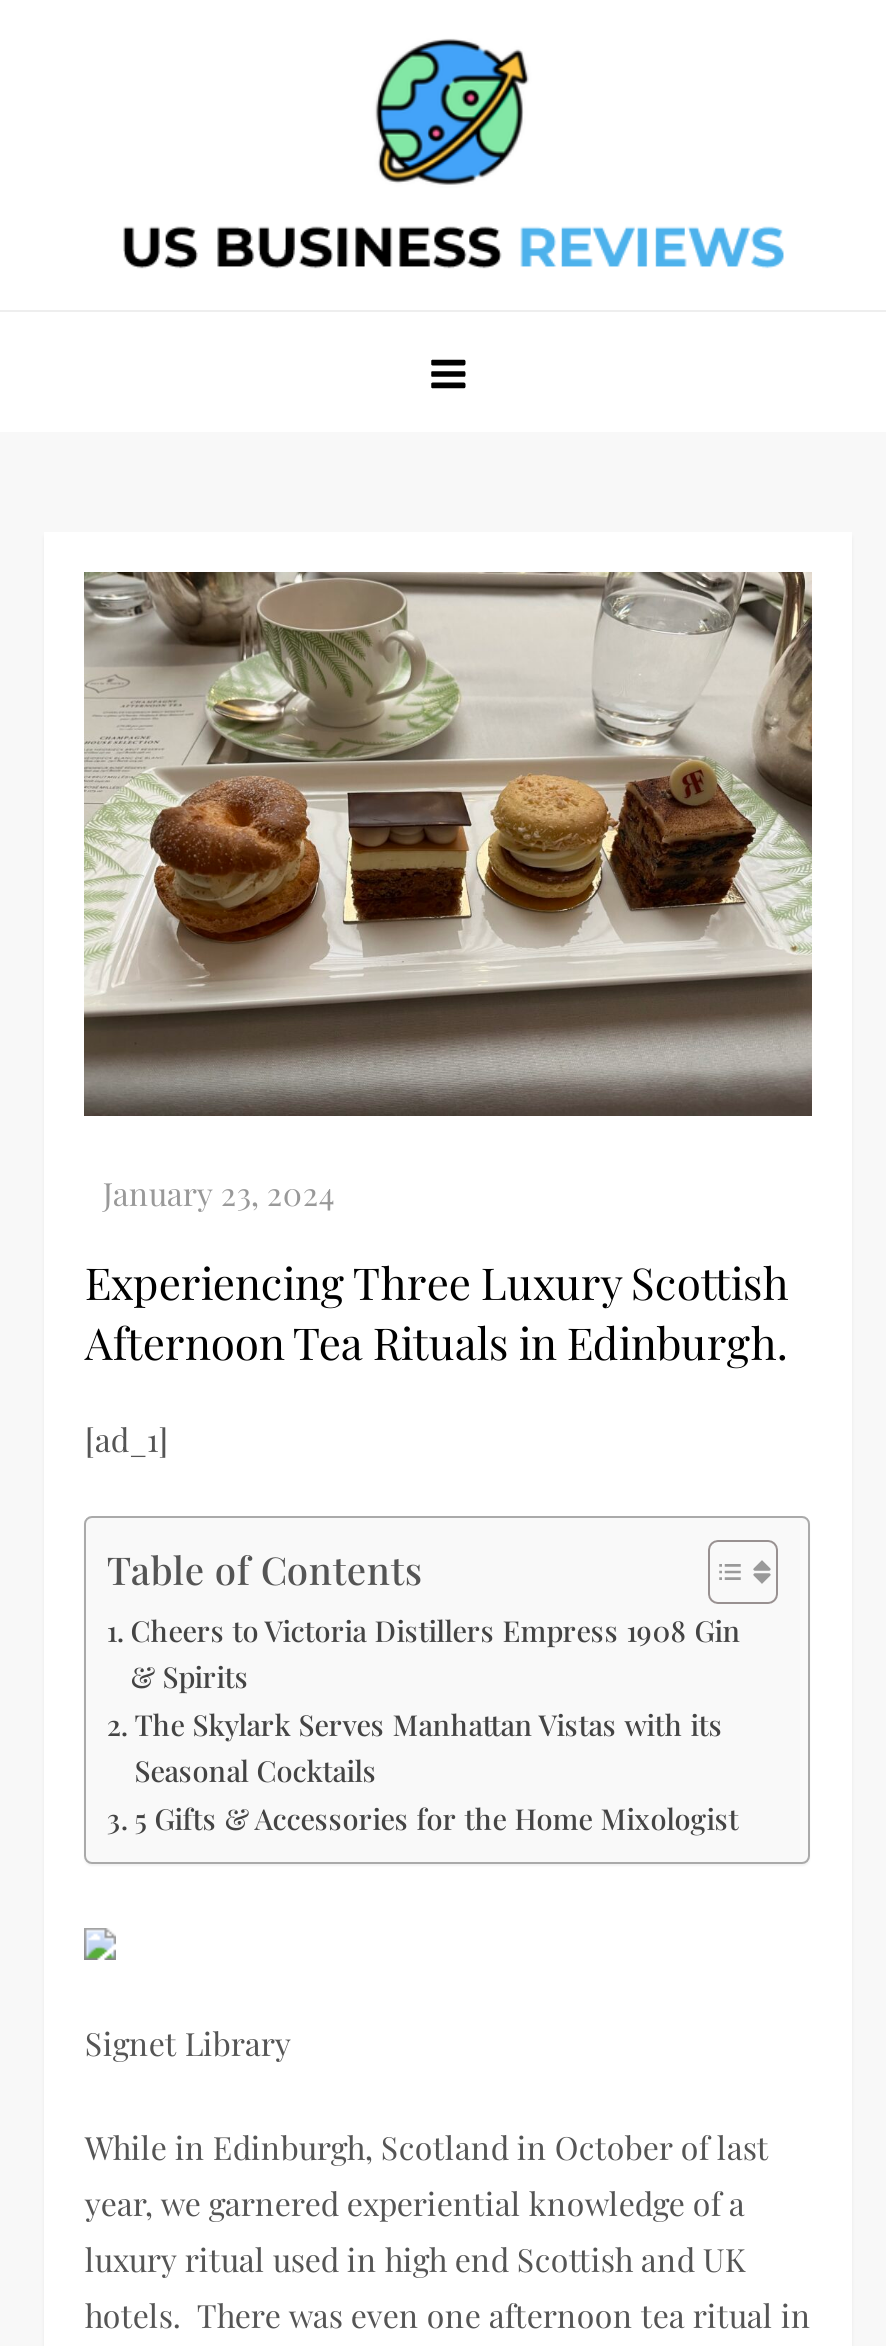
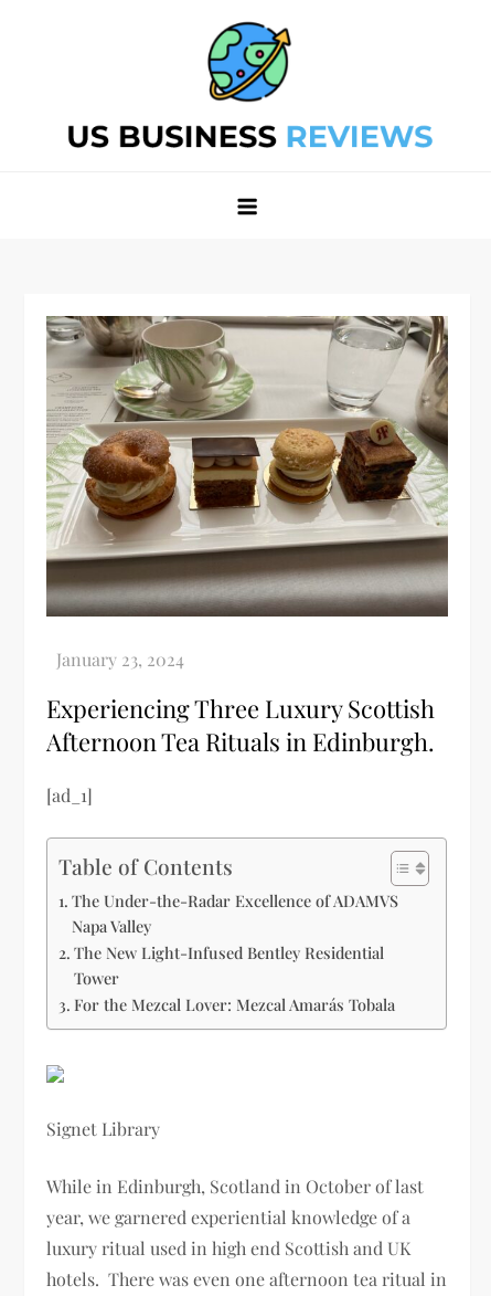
- Cheers to Victoria Distillers Empress 1908 Gin
- & Spirits
- The Skylark Serves Manhattan Vistas with its
- Seasonal Cocktails
- 5 Gifts & Accessories for the Home Mixologist
+ The Under-the-Radar Excellence of ADAMVS
+ Napa Valley
+ The New Light-Infused Bentley Residential
+ Tower
+ For the Mezcal Lover: Mezcal Amarás Tobala
